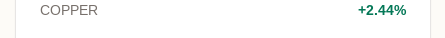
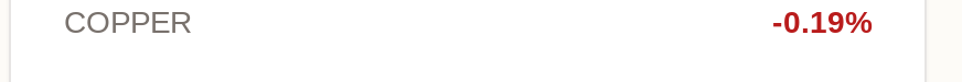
- +2.44%
+ -0.19%
